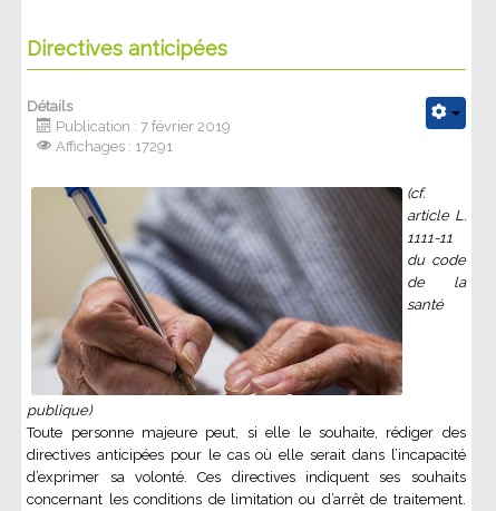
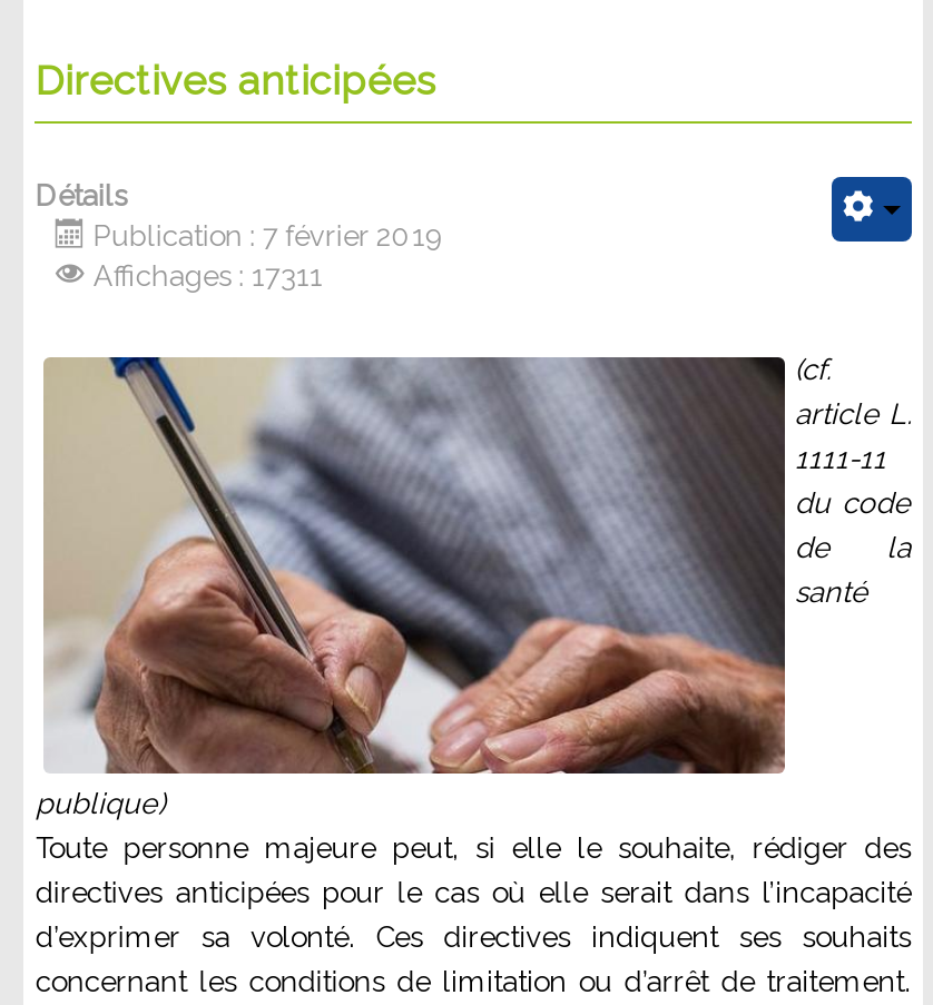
- Affichages : 17291
+ Affichages : 17311
